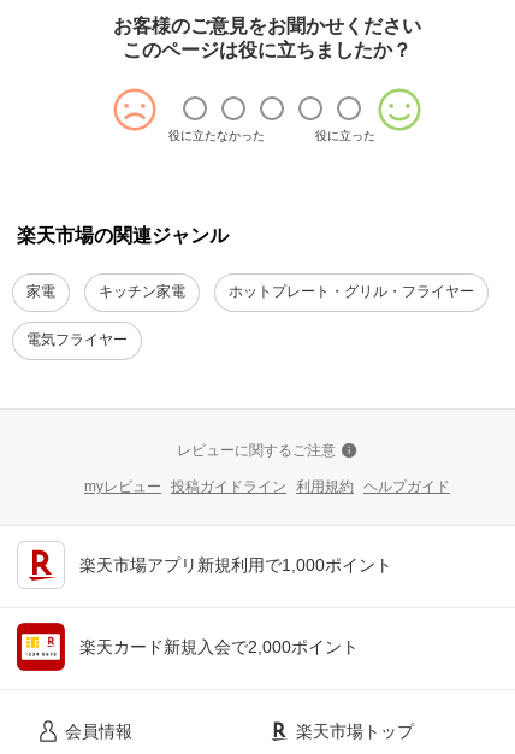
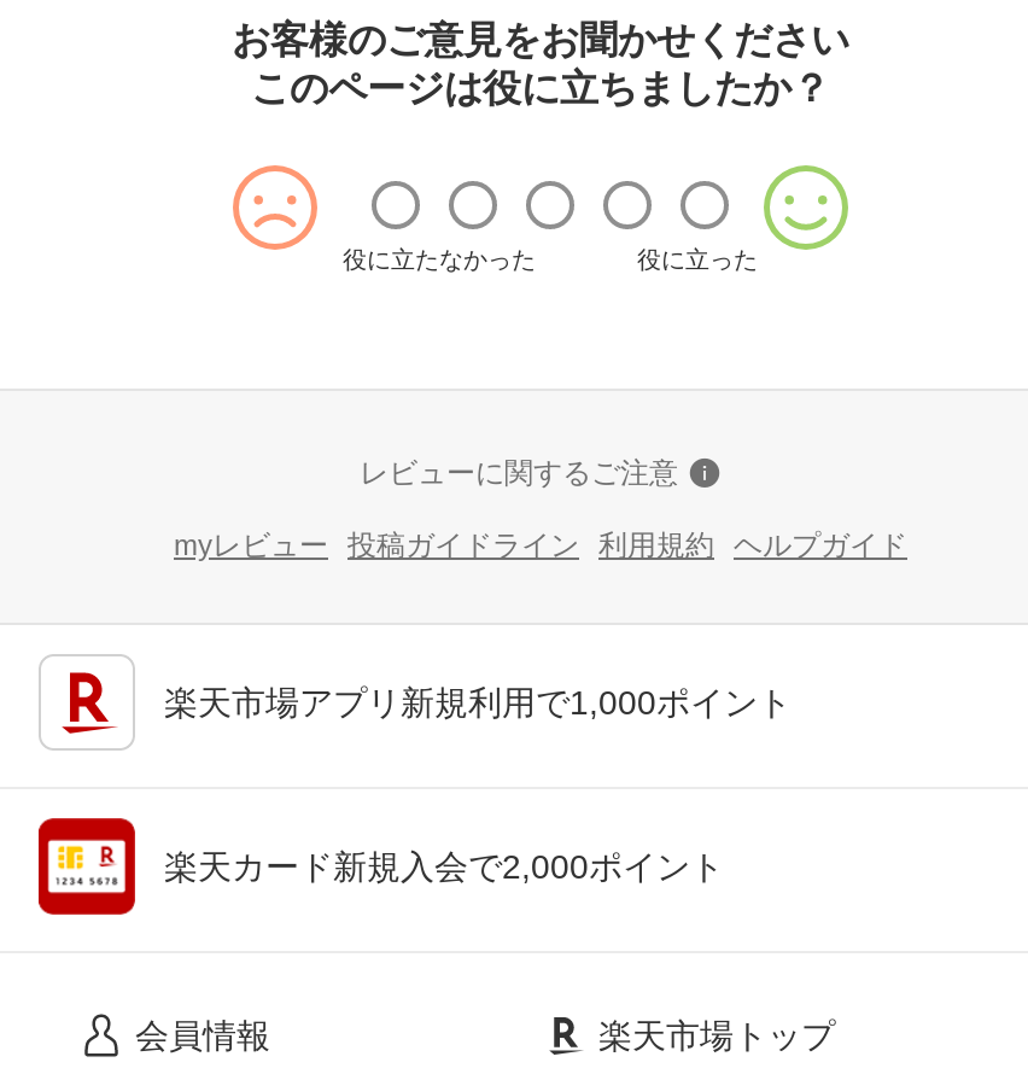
- 楽天市場の関連ジャンル
- 家電
- キッチン家電
- ホットプレート・グリル・フライヤー
- 電気フライヤー
